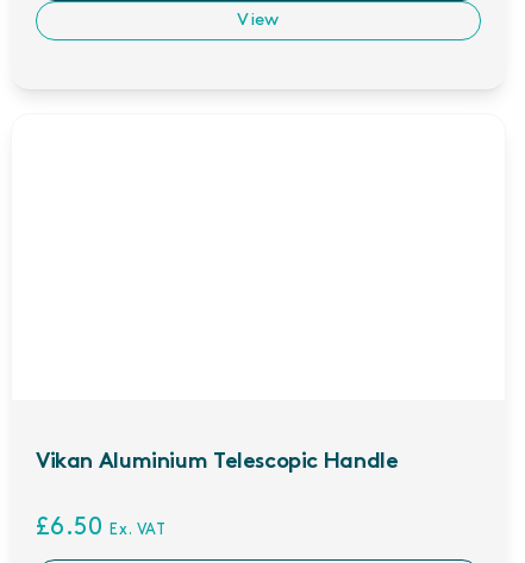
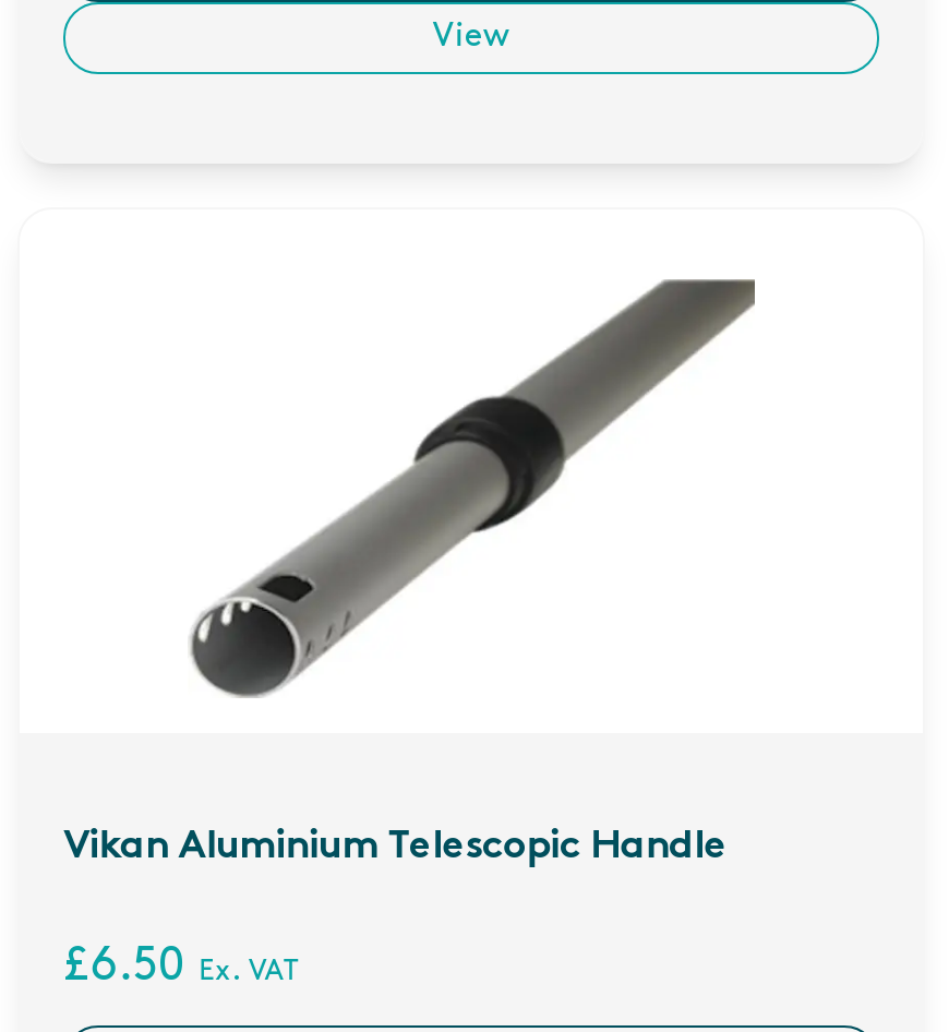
+ [image]
